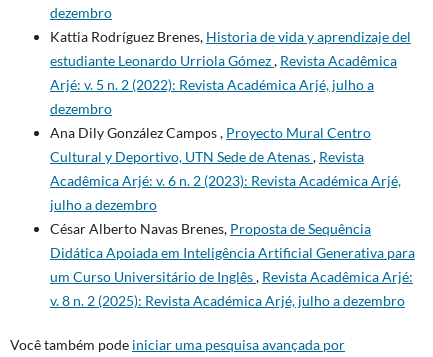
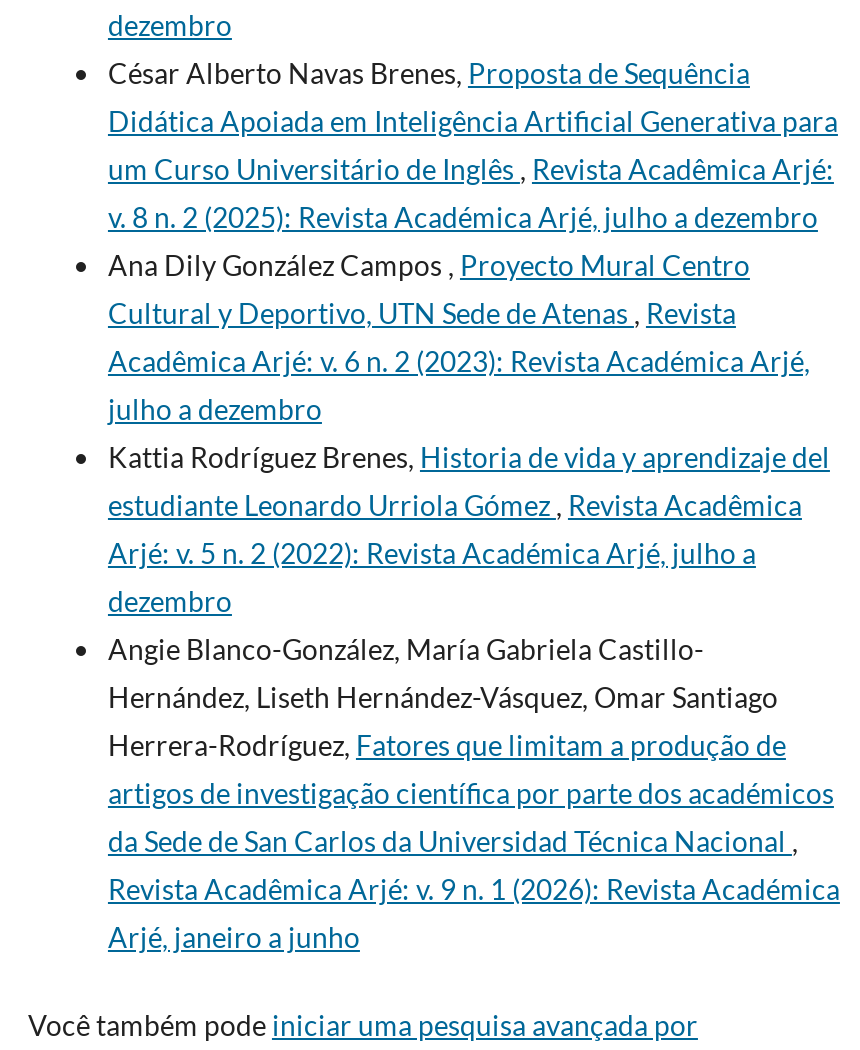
moved down: Kattia Rodríguez Brenes, Historia de vida y aprendizaje del | estudiante Leonardo Urriola Gómez, Revista Acadêmica | Arjé: v. 5 n. 2 (2022): Revista Académica Arjé, julho a | dezembro

+ Angie Blanco-González, María Gabriela Castillo-
+ Hernández, Liseth Hernández-Vásquez, Omar Santiago
+ Herrera-Rodríguez, Fatores que limitam a produção de
+ artigos de investigação científica por parte dos académicos
+ da Sede de San Carlos da Universidad Técnica Nacional,
+ Revista Acadêmica Arjé: v. 9 n. 1 (2026): Revista Académica
+ Arjé, janeiro a junho

moved up: Ana Dily González Campos , Proyecto Mural Centro | Cultural y Deportivo, UTN Sede de Atenas, Revista | Acadêmica Arjé: v. 6 n. 2 (2023): Revista Académica Arjé, | julho a dezembro | César Alberto Navas Brenes, Proposta de Sequência | Didática Apoiada em Inteligência Artificial Generativa para | um Curso Universitário de Inglês, Revista Acadêmica Arjé: | v. 8 n. 2 (2025): Revista Académica Arjé, julho a dezembro
